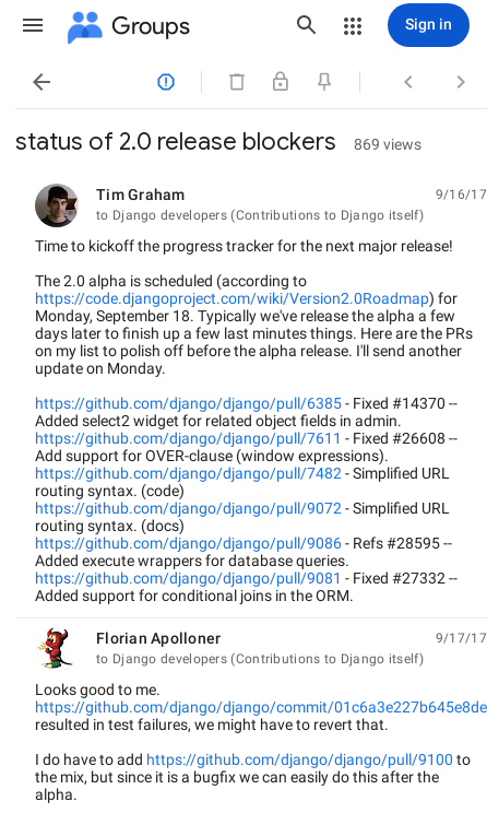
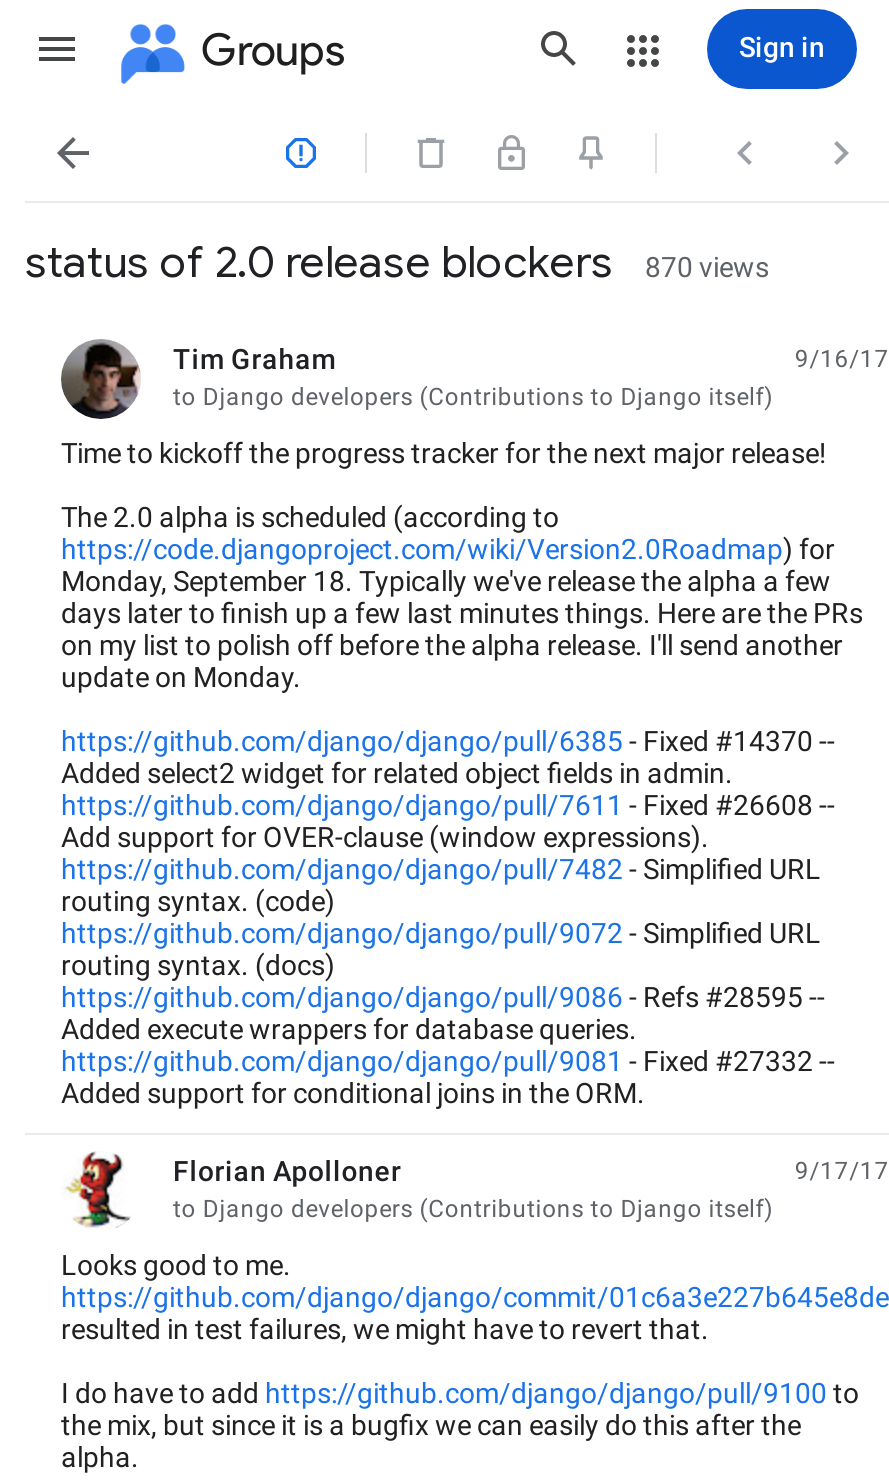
- status of 2.0 release blockers 869 views
+ status of 2.0 release blockers 870 views
